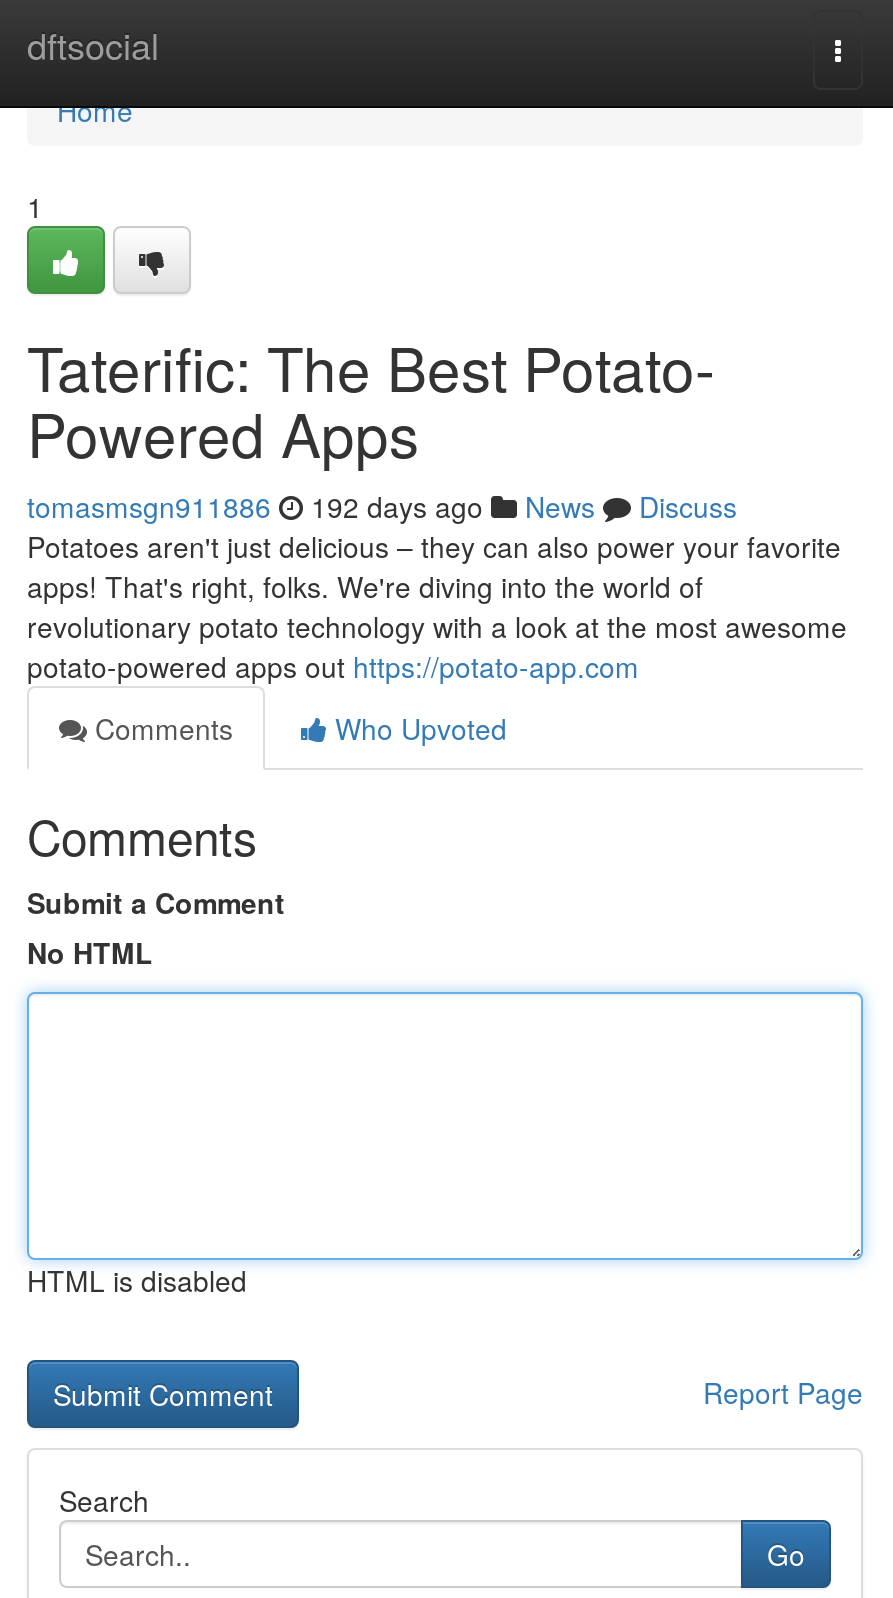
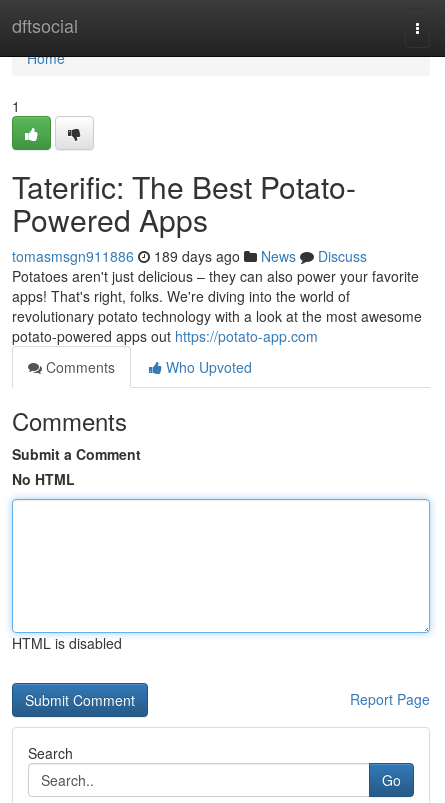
- tomasmsgn911886 192 days ago News Discuss
+ tomasmsgn911886 189 days ago News Discuss
